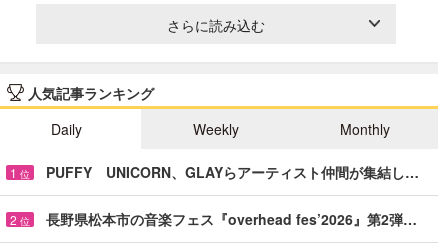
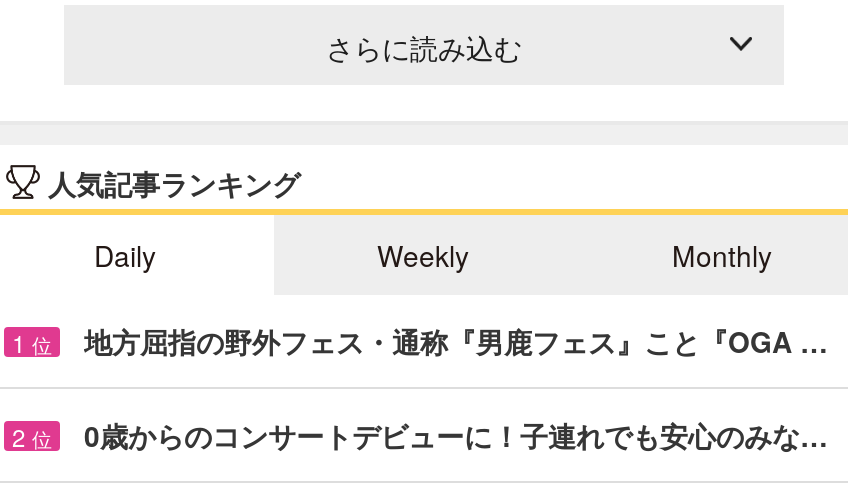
- PUFFY UNICORN、GLAYらアーティスト仲間が集結し…
+ 地方屈指の野外フェス・通称『男鹿フェス』こと『OGA …

- 長野県松本市の音楽フェス『overhead fes’2026』第2弾…
+ 0歳からのコンサートデビューに！子連れでも安心のみな…
